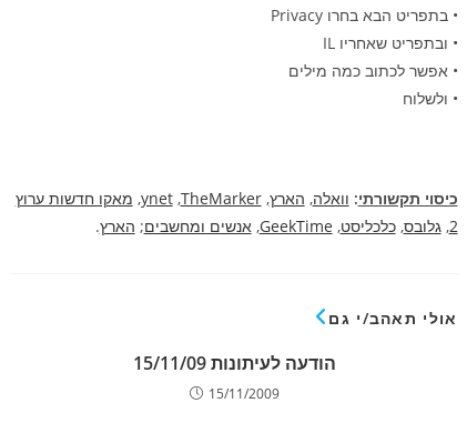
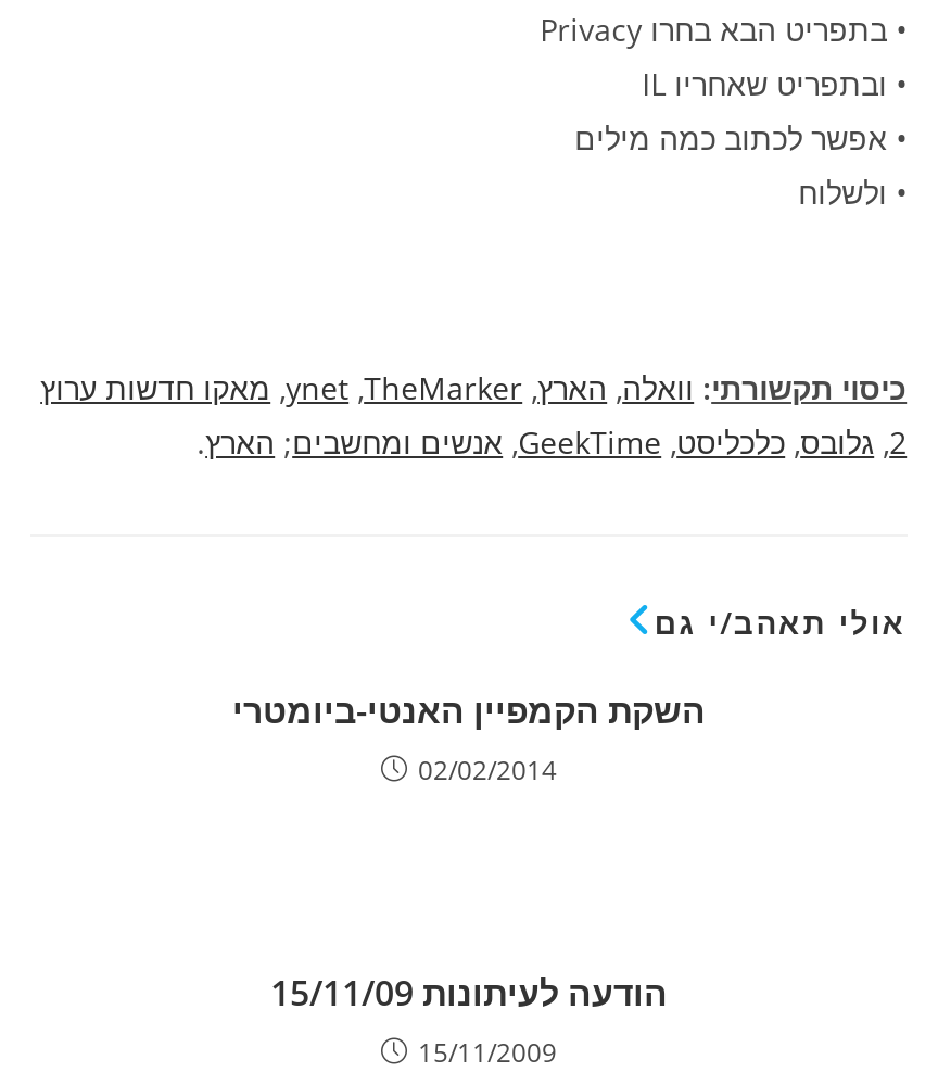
+ השקת הקמפיין האנטי-ביומטרי
+ 02/02/2014
